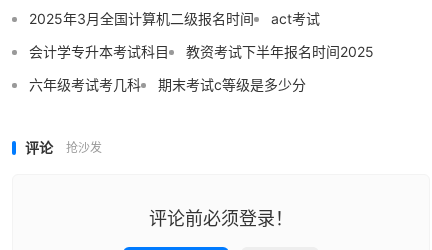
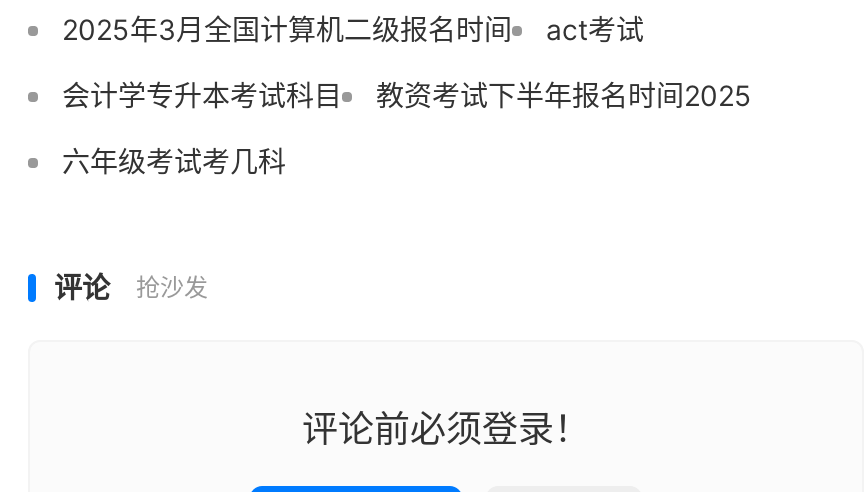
- 期末考试c等级是多少分
